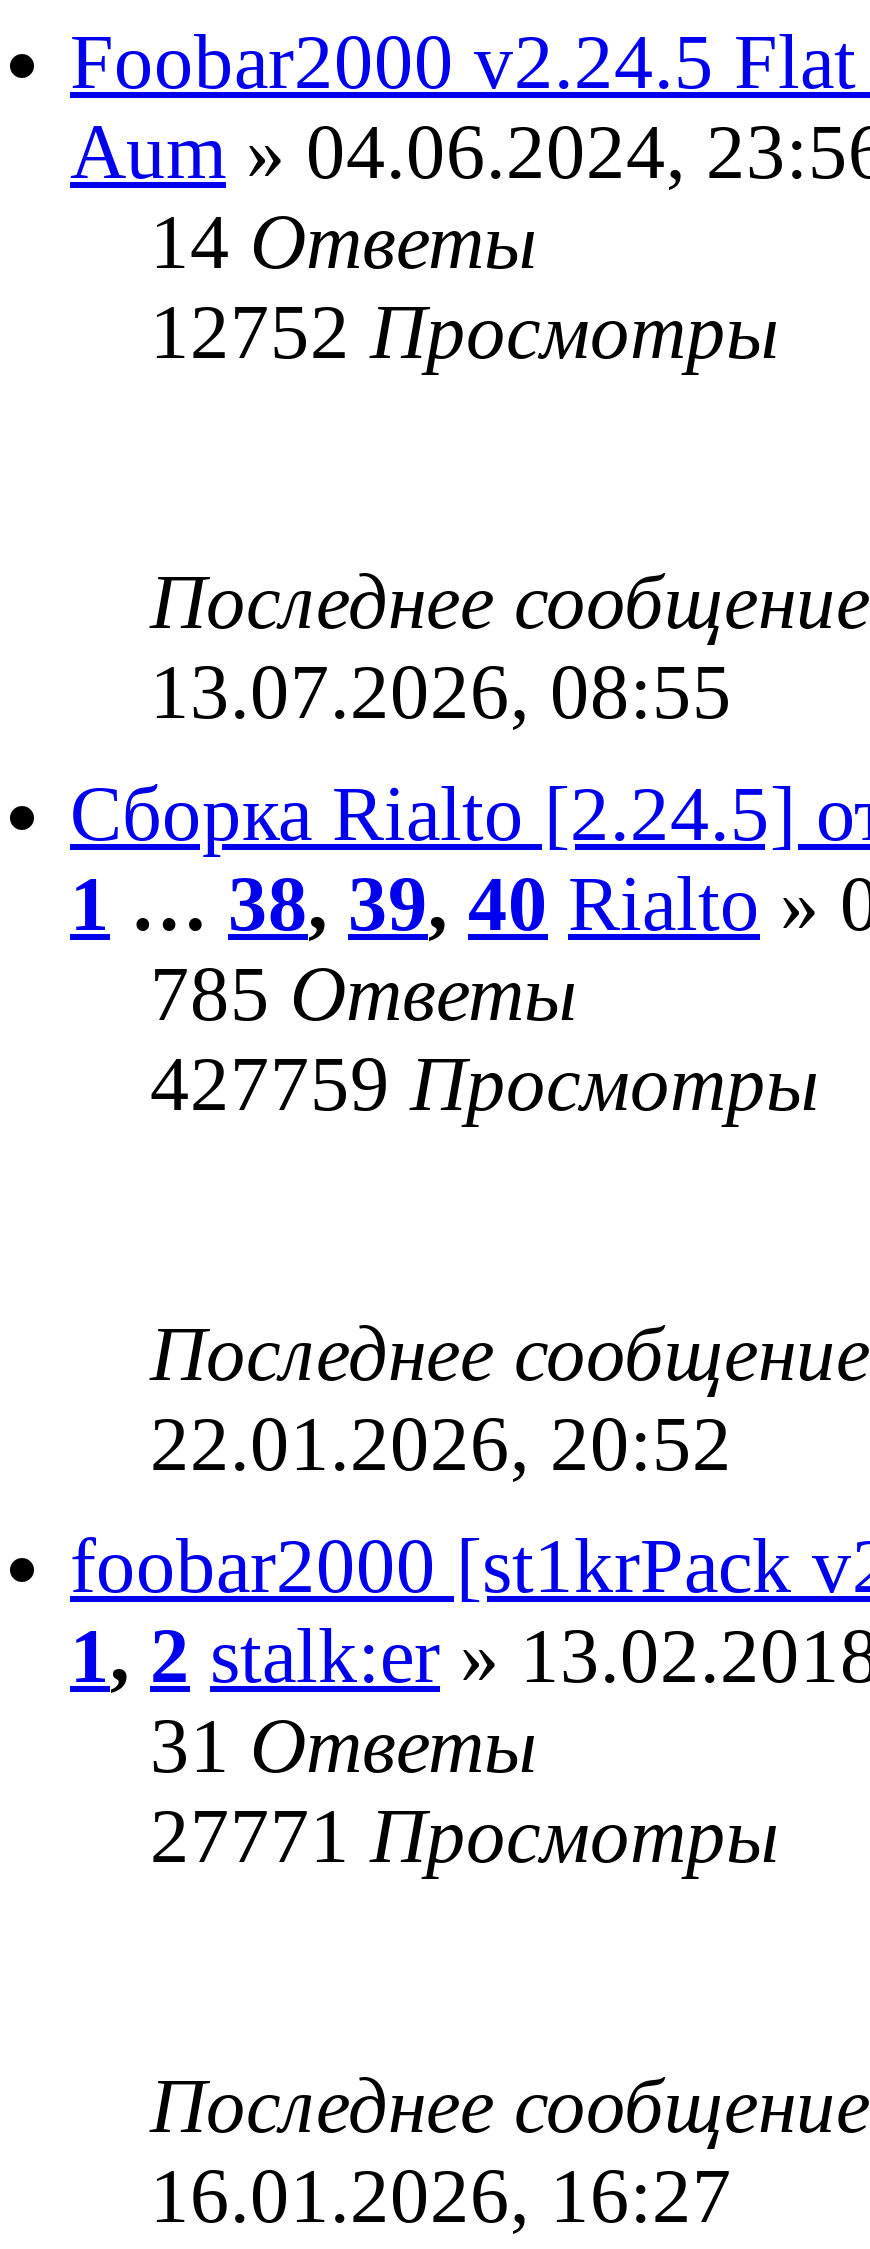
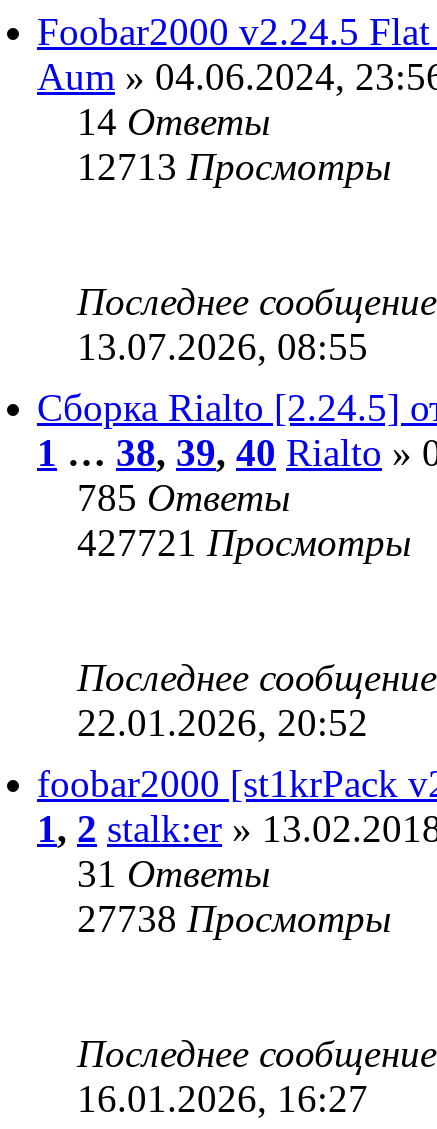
- 12752 Просмотры
+ 12713 Просмотры

- 427759 Просмотры
+ 427721 Просмотры

- 27771 Просмотры
+ 27738 Просмотры
